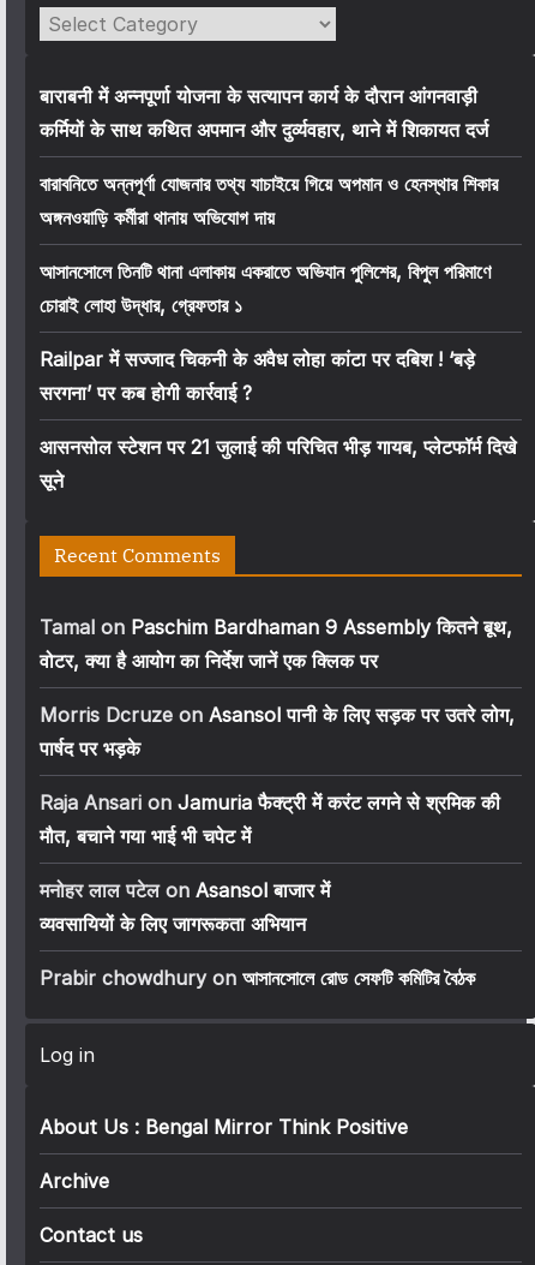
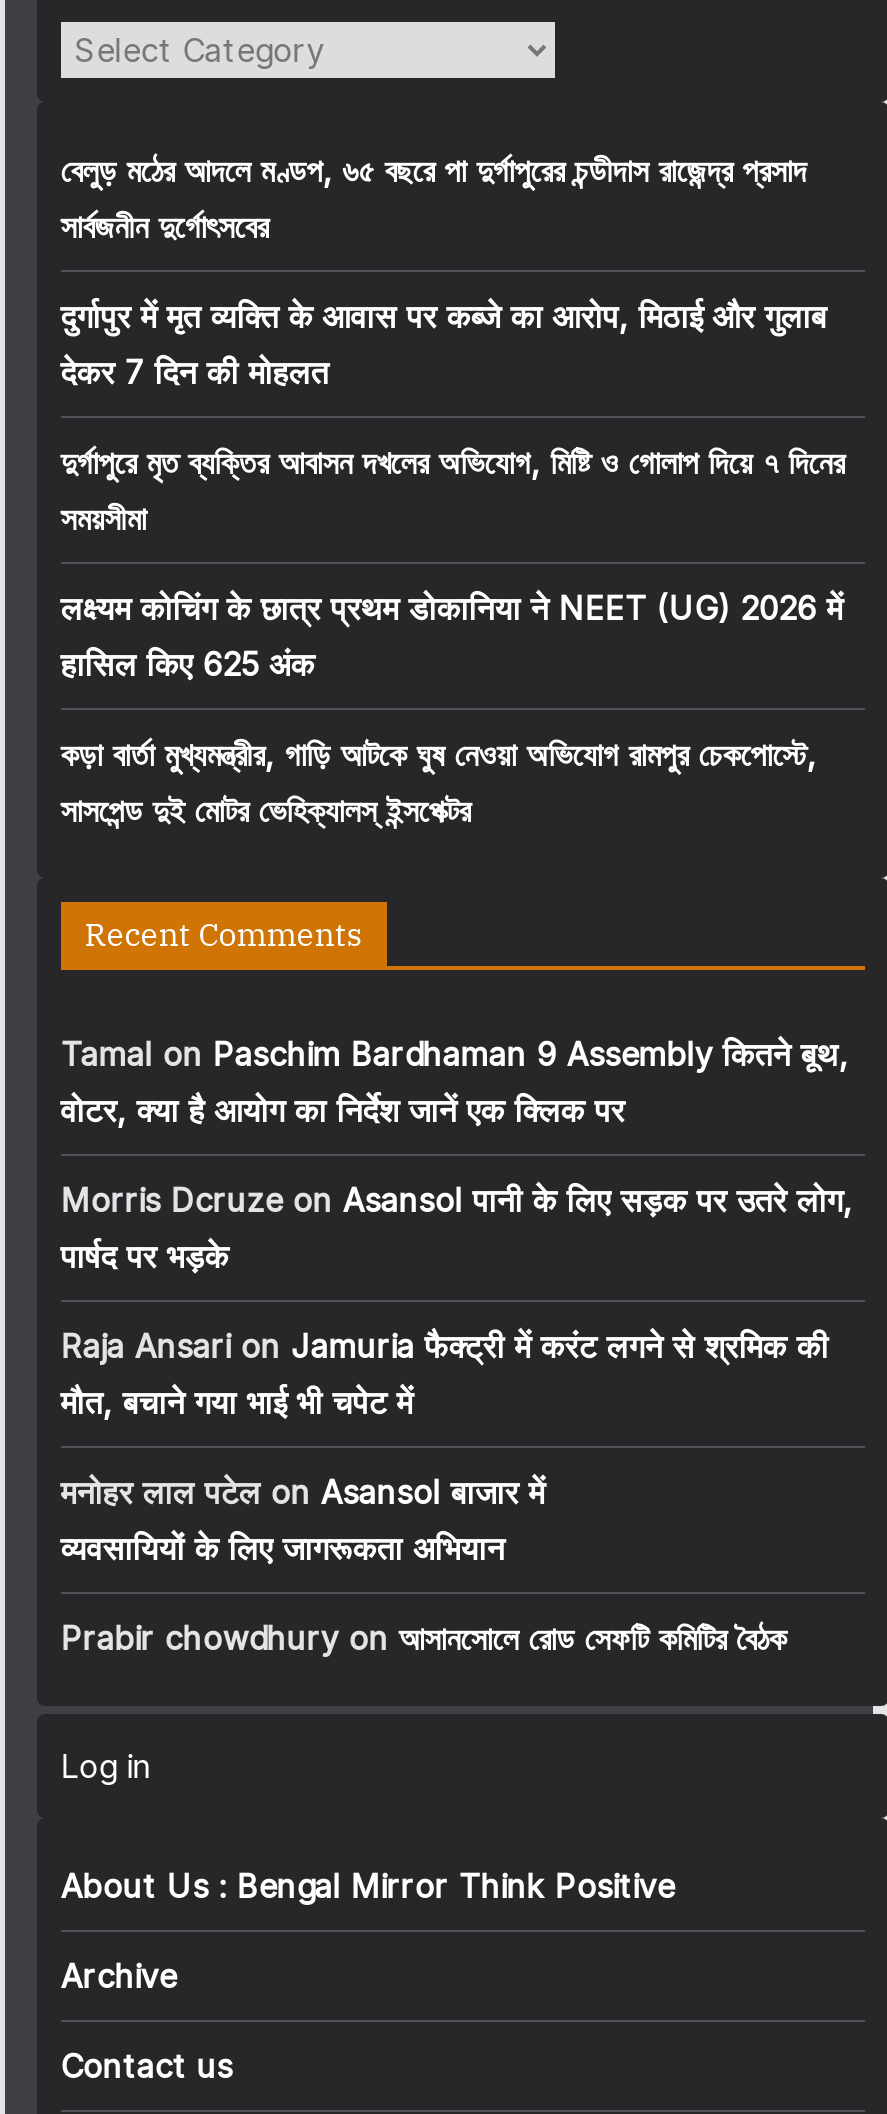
- बाराबनी में अन्नपूर्णा योजना के सत्यापन कार्य के दौरान आंगनवाड़ी
- कर्मियों के साथ कथित अपमान और दुर्व्यवहार, थाने में शिकायत दर्ज
+ বেলুড় মঠের আদলে মণ্ডপ, ৬৫ বছরে পা দুর্গাপুরের চন্ডীদাস রাজেন্দ্র প্রসাদ
+ সার্বজনীন দুর্গোৎসবের

- বারাবনিতে অন্নপূর্ণা যোজনার তথ্য যাচাইয়ে গিয়ে অপমান ও হেনস্থার শিকার
- অঙ্গনওয়াড়ি কর্মীরা থানায় অভিযোগ দায়
+ दुर्गापुर में मृत व्यक्ति के आवास पर कब्जे का आरोप, मिठाई और गुलाब
+ देकर 7 दिन की मोहलत

- আসানসোলে তিনটি থানা এলাকায় একরাতে অভিযান পুলিশের, বিপুল পরিমাণে
- চোরাই লোহা উদ্ধার, গ্রেফতার ১
+ দুর্গাপুরে মৃত ব্যক্তির আবাসন দখলের অভিযোগ, মিষ্টি ও গোলাপ দিয়ে ৭ দিনের
+ সময়সীমা

- Railpar में सज्जाद चिकनी के अवैध लोहा कांटा पर दबिश ! ‘बड़े
- सरगना’ पर कब होगी कार्रवाई ?
+ लक्ष्यम कोचिंग के छात्र प्रथम डोकानिया ने NEET (UG) 2026 में
+ हासिल किए 625 अंक

- आसनसोल स्टेशन पर 21 जुलाई की परिचित भीड़ गायब, प्लेटफॉर्म दिखे
- सूने
+ কড়া বার্তা মুখ্যমন্ত্রীর, গাড়ি আটকে ঘুষ নেওয়া অভিযোগ রামপুর চেকপোস্টে,
+ সাসপেন্ড দুই মোটর ভেহিক্যালস্ ইন্সপেক্টর
